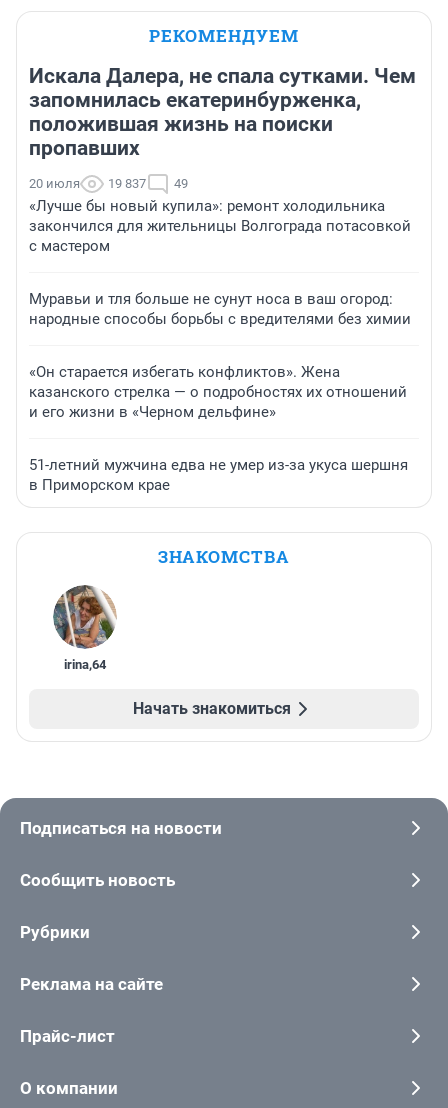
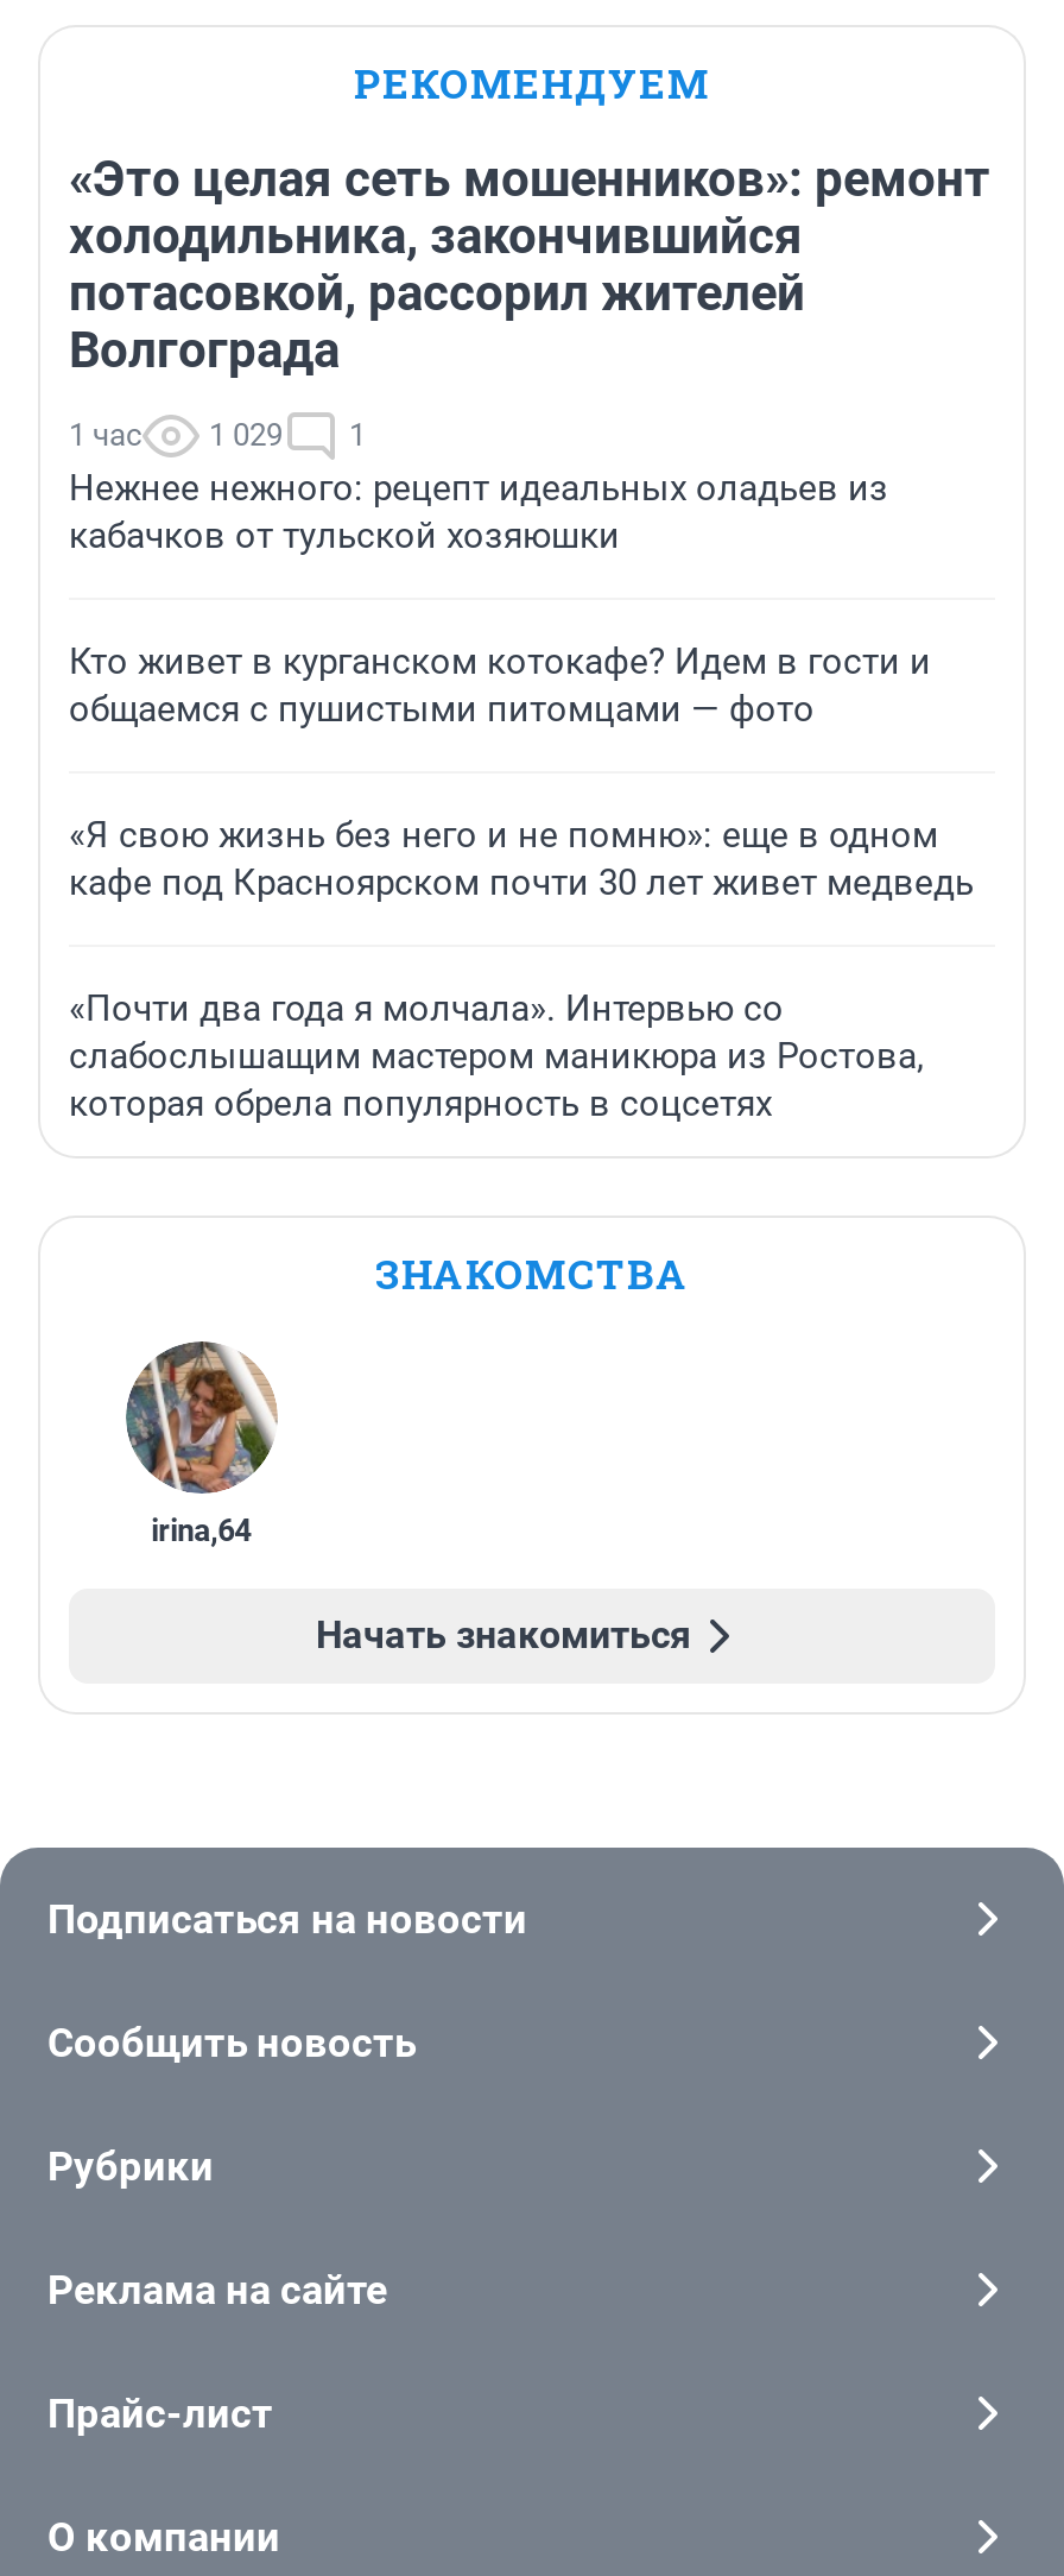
- Искала Далера, не спала сутками. Чем
- запомнилась екатеринбурженка,
- положившая жизнь на поиски
- пропавших
+ «Это целая сеть мошенников»: ремонт
+ холодильника, закончившийся
+ потасовкой, рассорил жителей
+ Волгограда

- 20 июля
- 19 837
- 49
- «Лучше бы новый купила»: ремонт холодильника
- закончился для жительницы Волгограда потасовкой
- с мастером
+ 1 час
+ 1 029
+ 1
+ Нежнее нежного: рецепт идеальных оладьев из
+ кабачков от тульской хозяюшки

- Муравьи и тля больше не сунут носа в ваш огород:
- народные способы борьбы с вредителями без химии
+ Кто живет в курганском котокафе? Идем в гости и
+ общаемся с пушистыми питомцами — фото

- «Он старается избегать конфликтов». Жена
- казанского стрелка — о подробностях их отношений
- и его жизни в «Черном дельфине»
+ «Я свою жизнь без него и не помню»: еще в одном
+ кафе под Красноярском почти 30 лет живет медведь

- 51-летний мужчина едва не умер из-за укуса шершня
- в Приморском крае
+ «Почти два года я молчала». Интервью со
+ слабослышащим мастером маникюра из Ростова,
+ которая обрела популярность в соцсетях
